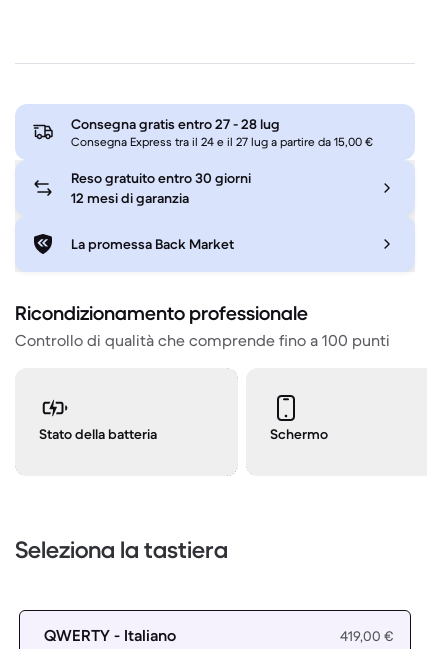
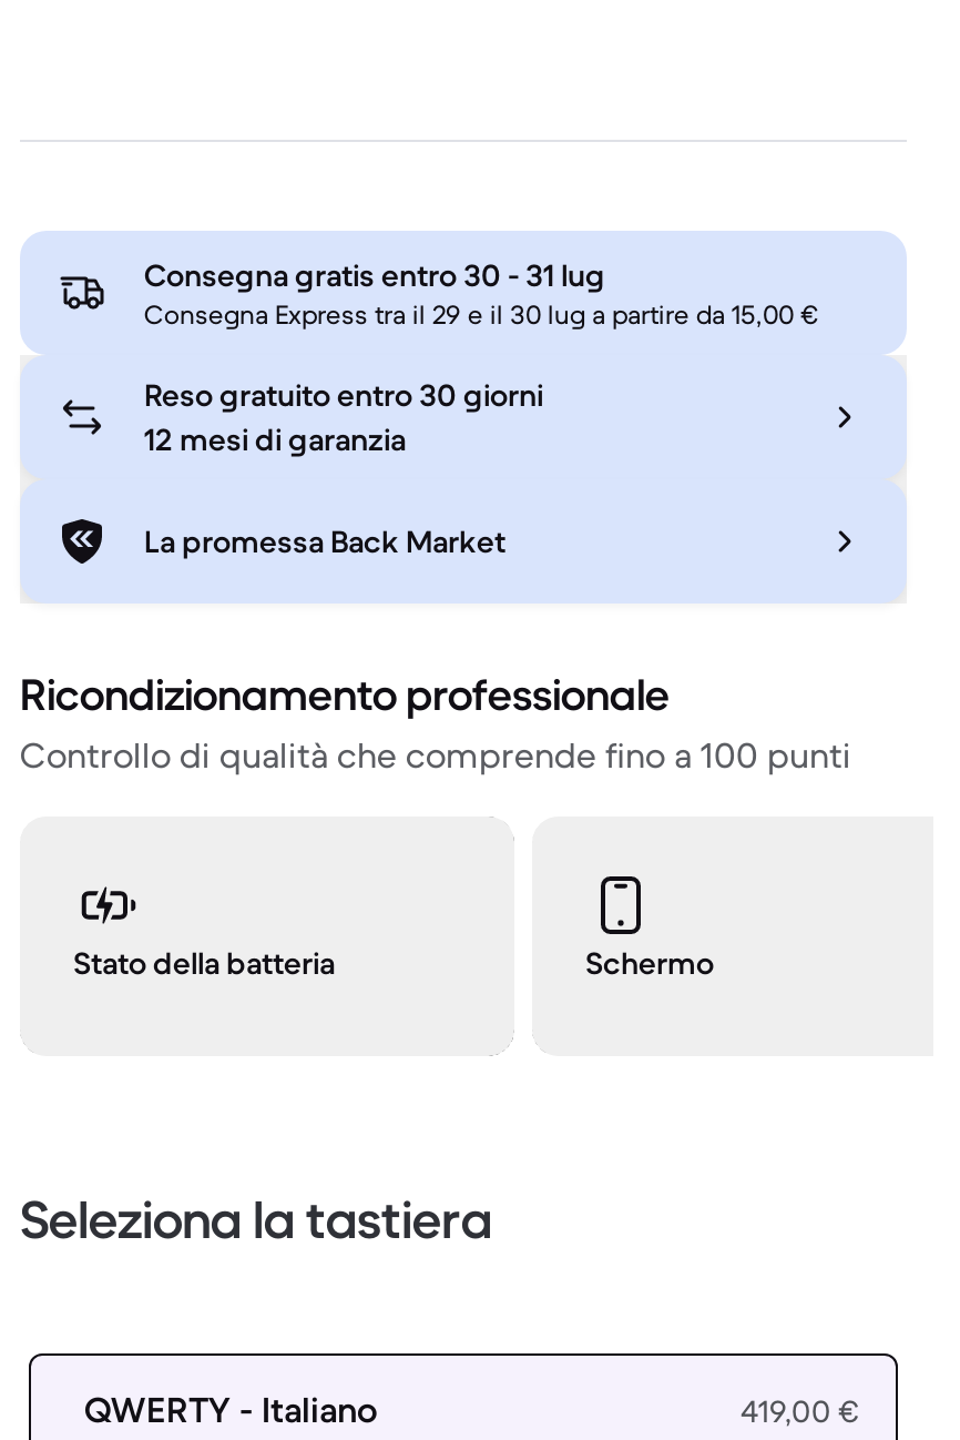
- Consegna gratis entro 27 - 28 lug
+ Consegna gratis entro 30 - 31 lug

- Consegna Express tra il 24 e il 27 lug a partire da 15,00 €
+ Consegna Express tra il 29 e il 30 lug a partire da 15,00 €
